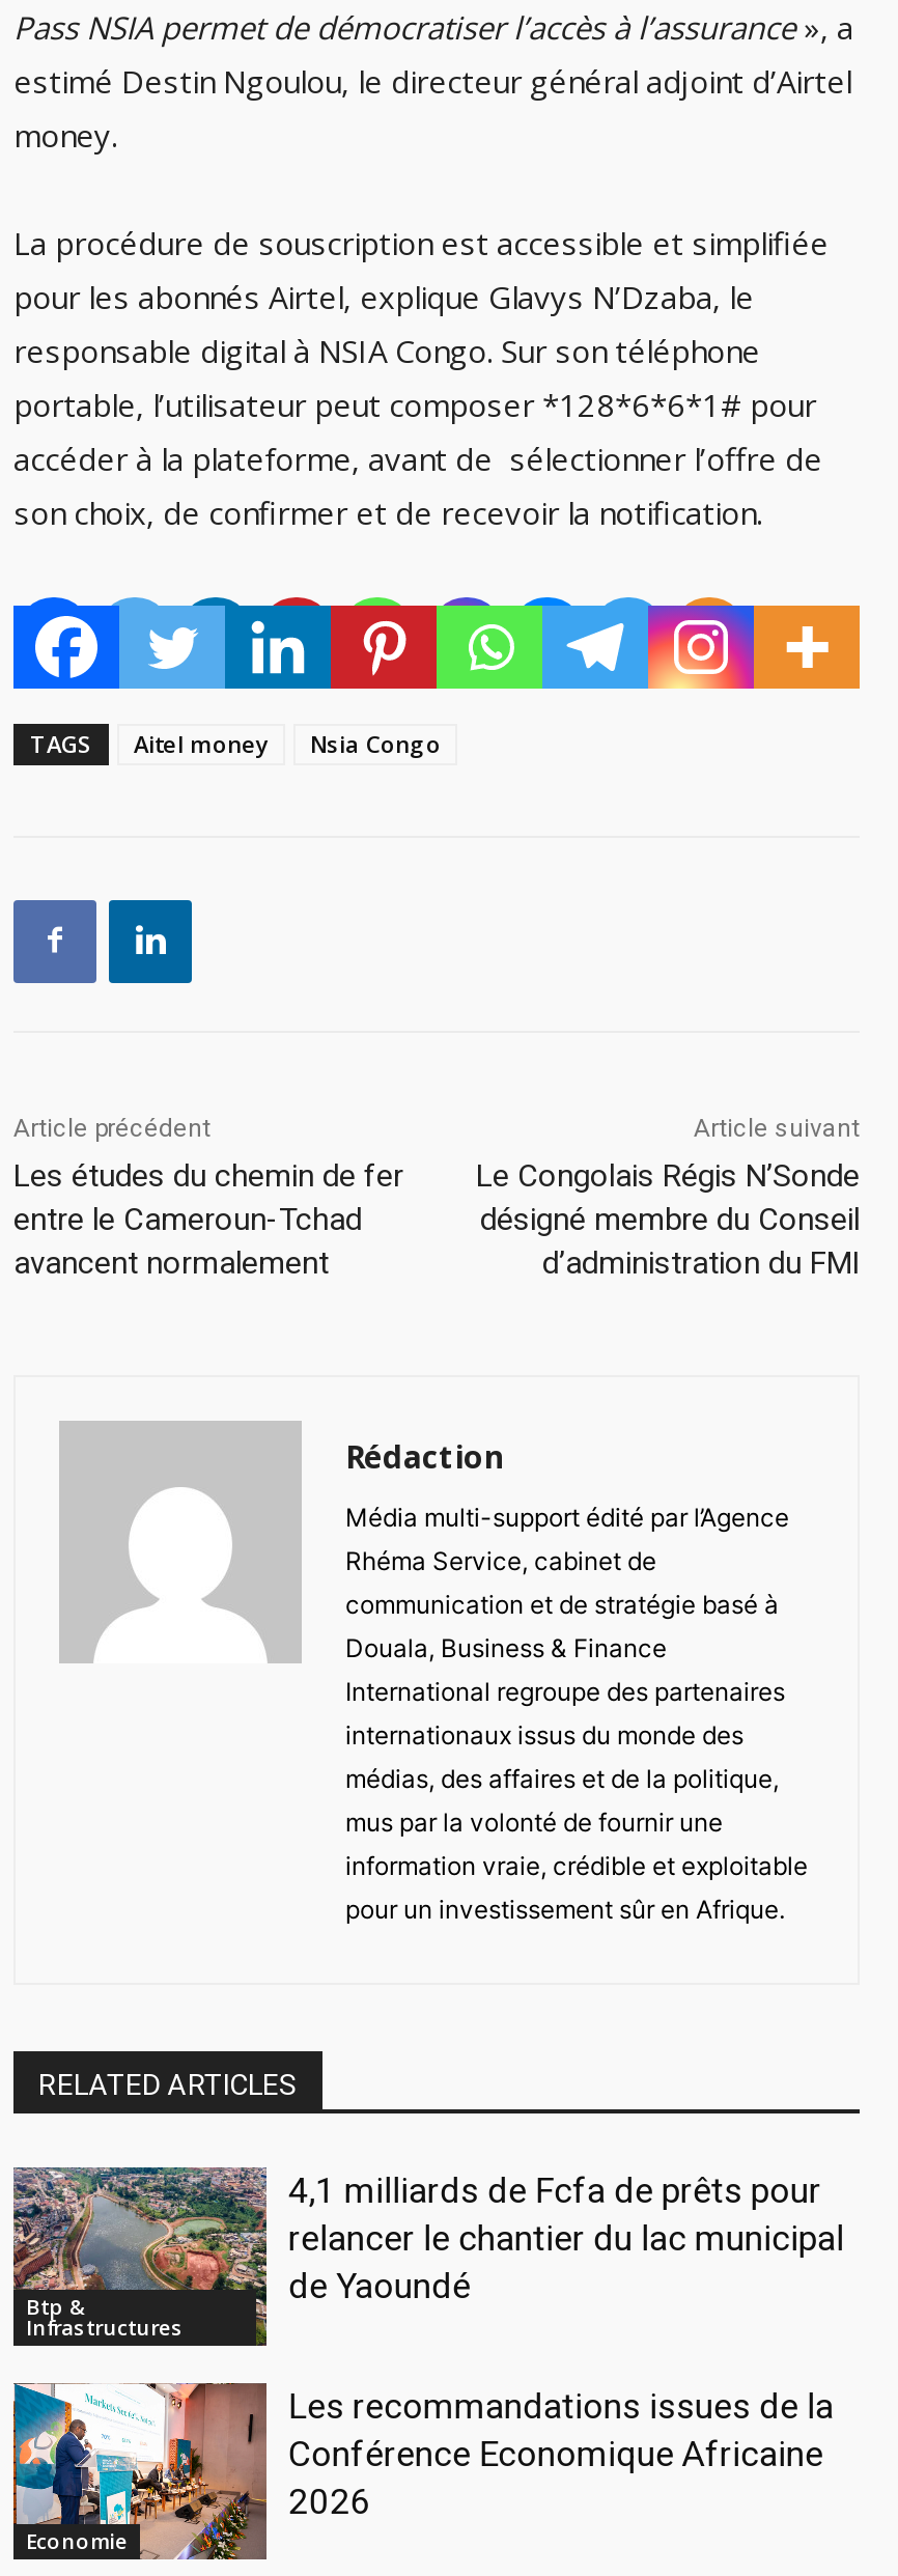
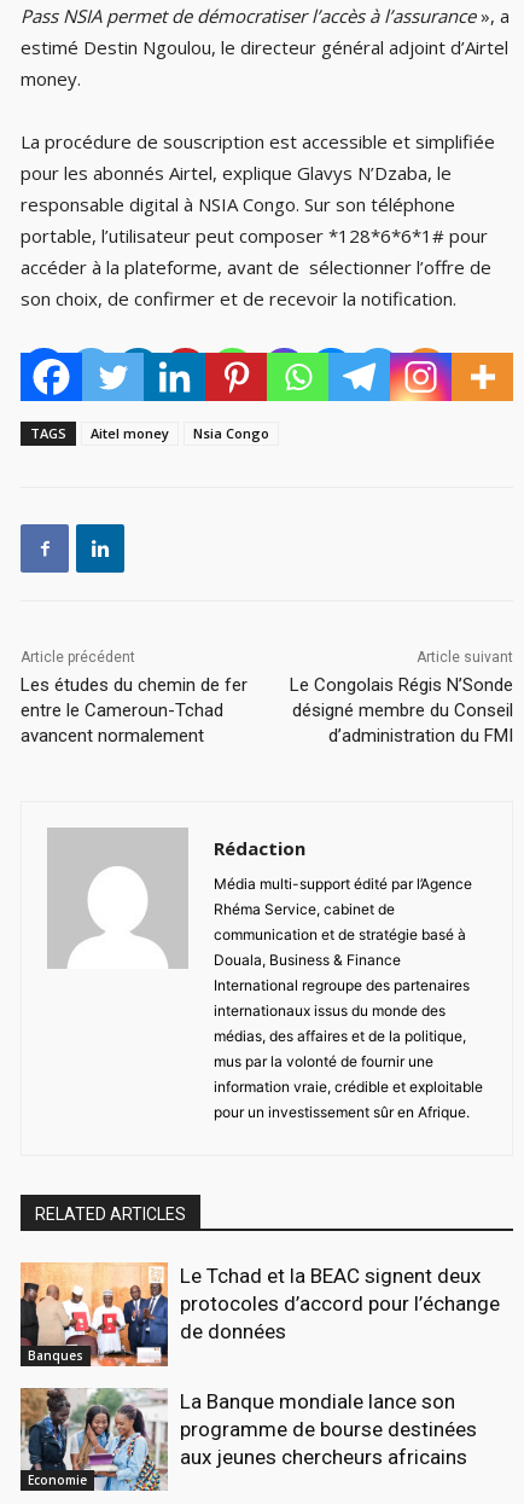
- [image]
- Btp &
- Infrastructures
+ [image]
+ Banques

- 4,1 milliards de Fcfa de prêts pour
- relancer le chantier du lac municipal
- de Yaoundé
+ Le Tchad et la BEAC signent deux
+ protocoles d’accord pour l’échange
+ de données

- [image]
- Les recommandations issues de la
- Conférence Economique Africaine
- 2026
+ [image]
+ La Banque mondiale lance son
+ programme de bourse destinées
+ aux jeunes chercheurs africains
